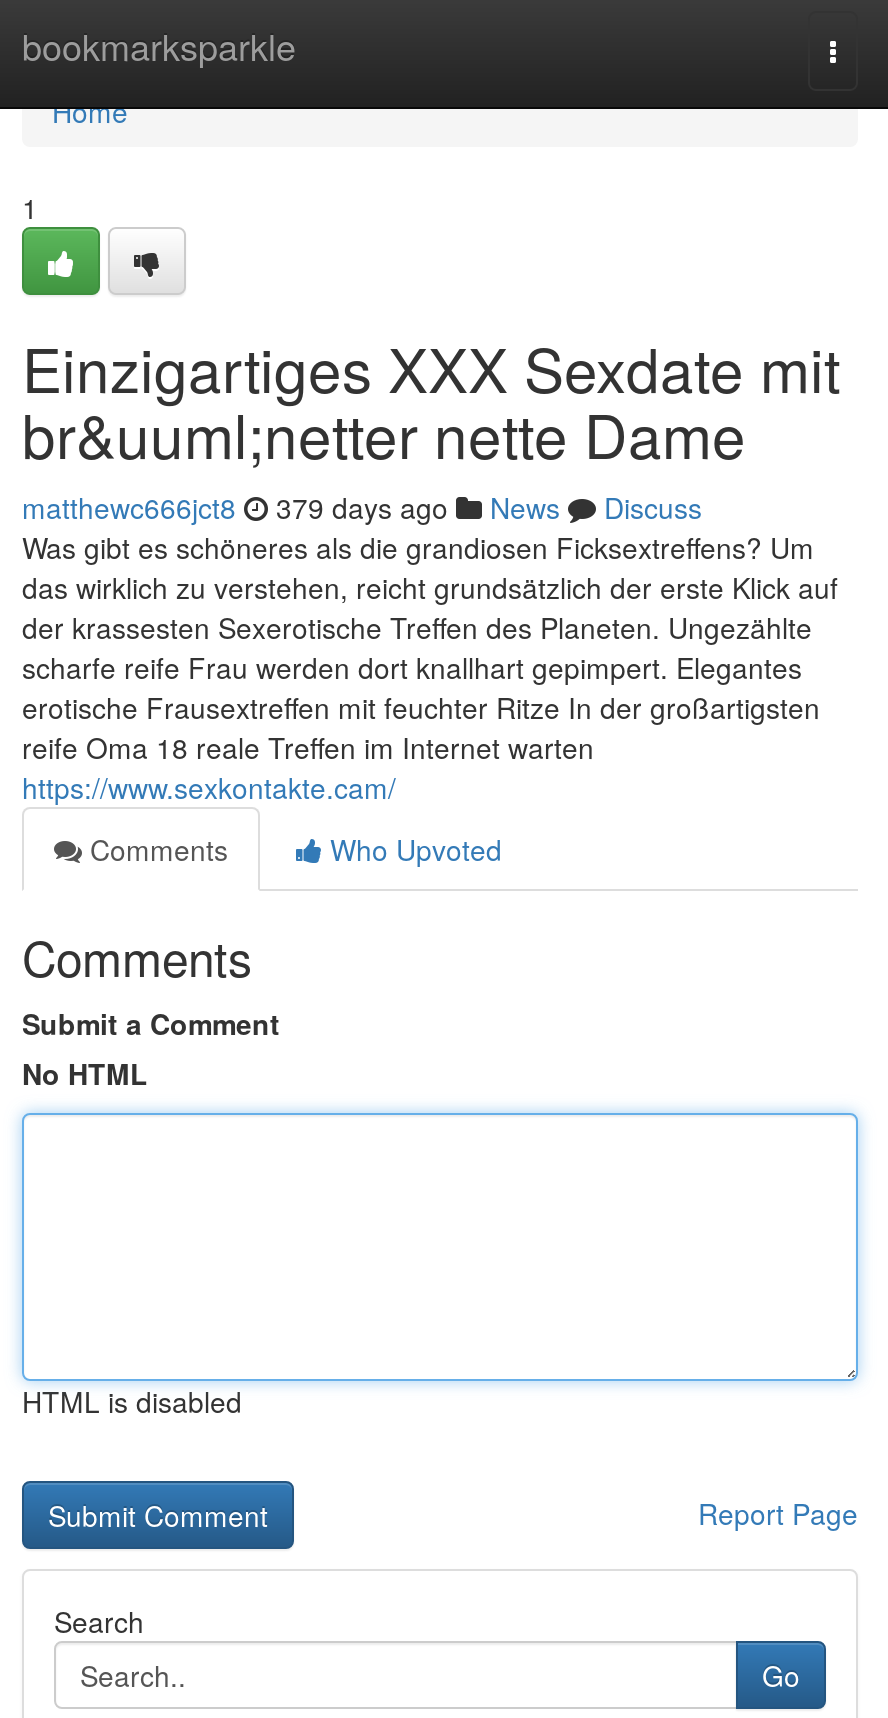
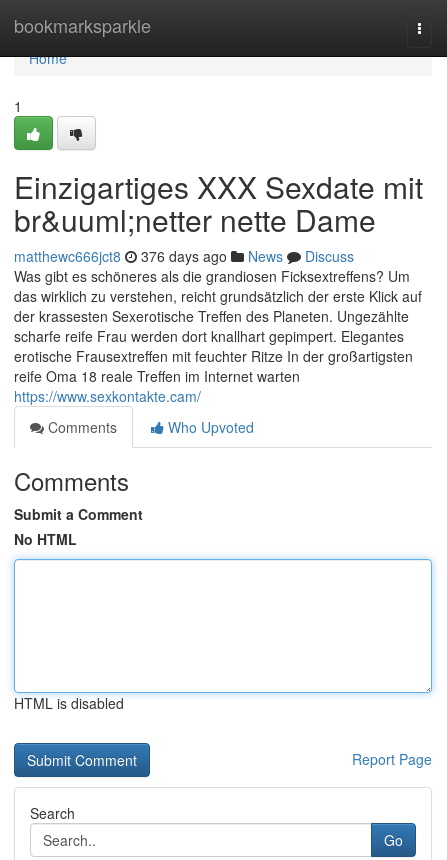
- matthewc666jct8 379 days ago News Discuss
+ matthewc666jct8 376 days ago News Discuss
